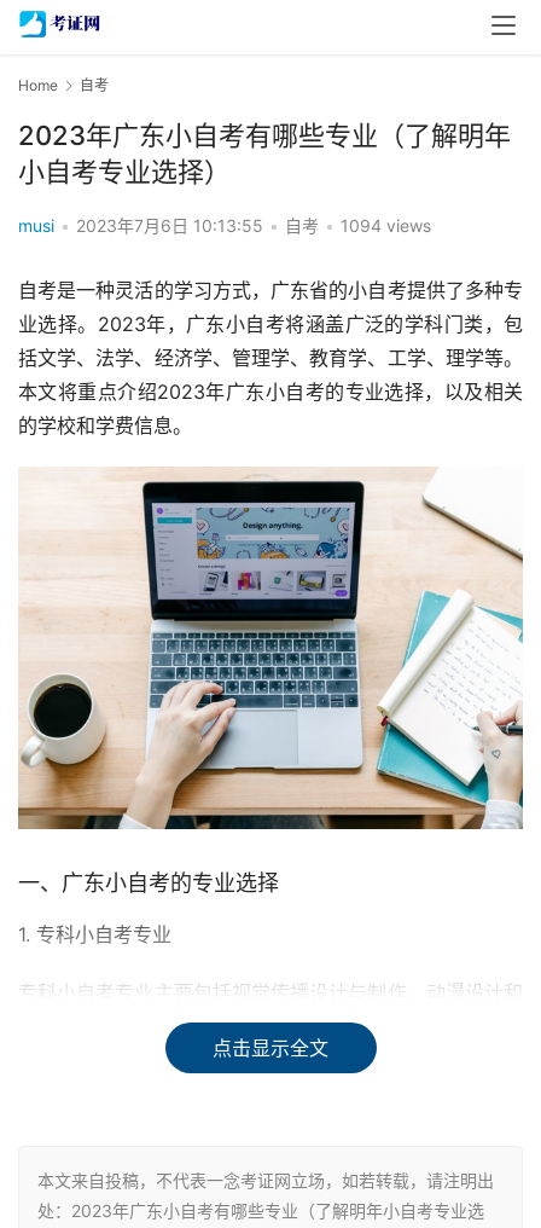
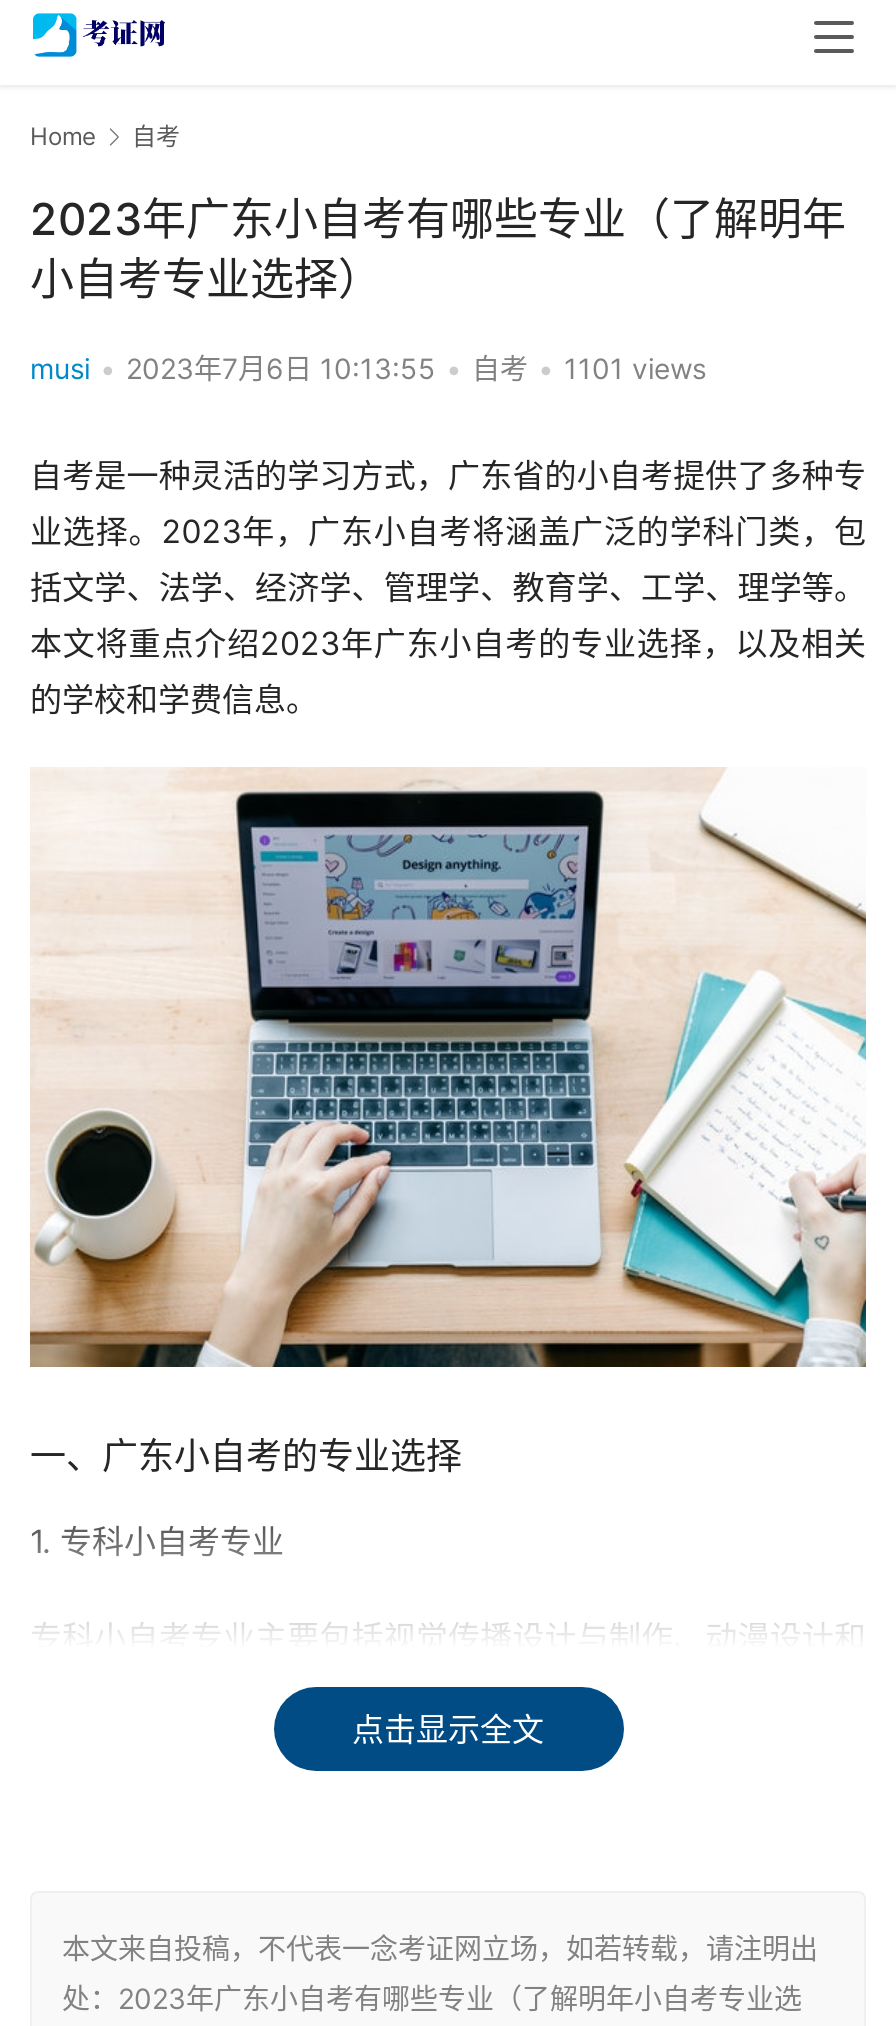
- musi • 2023年7月6日 10:13:55 • 自考 • 1094 views
+ musi • 2023年7月6日 10:13:55 • 自考 • 1101 views
